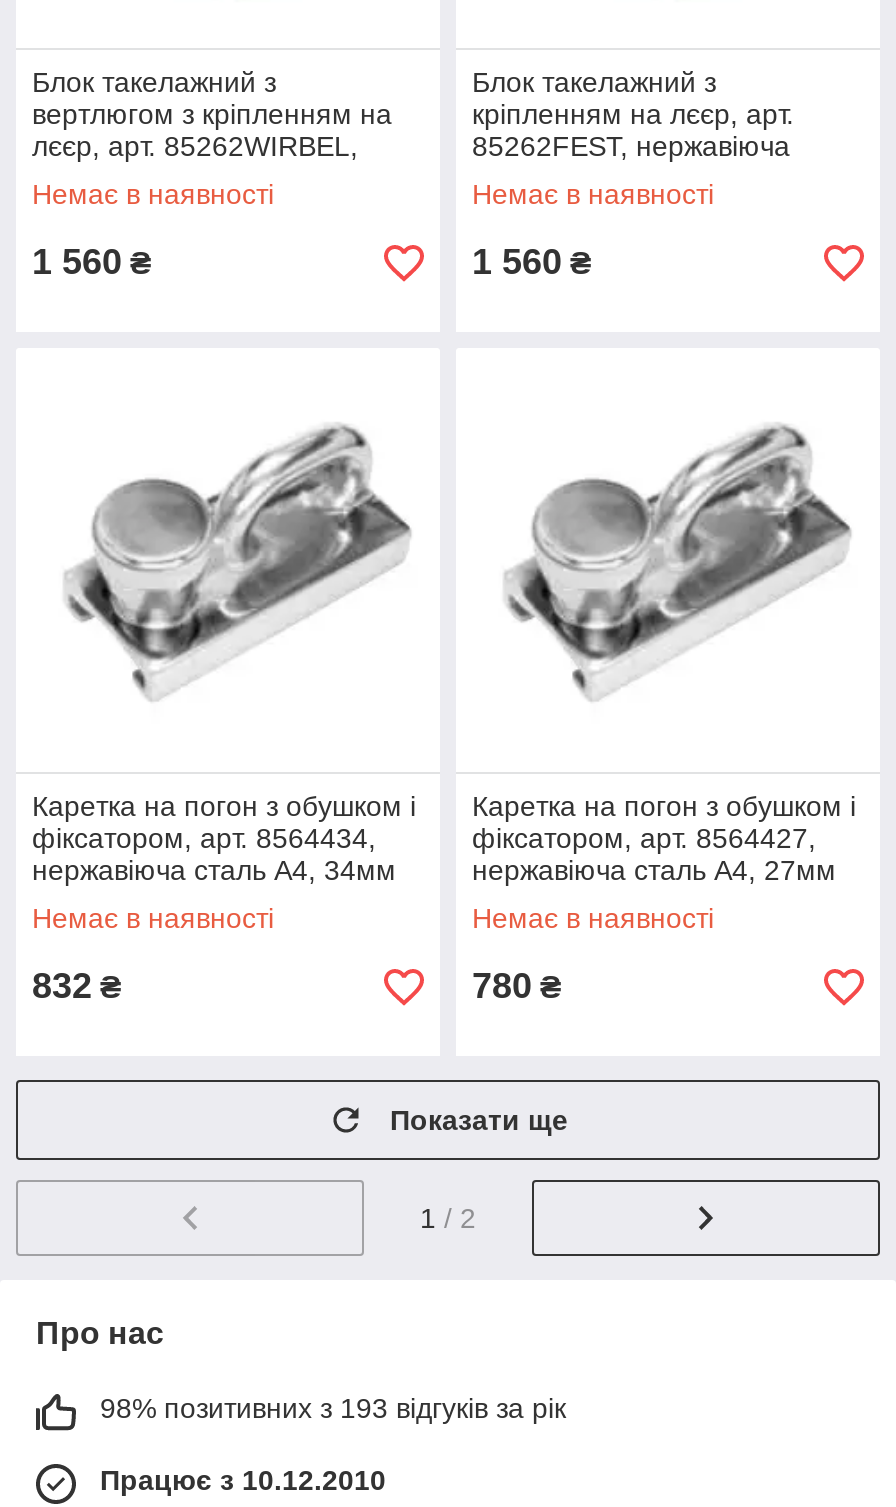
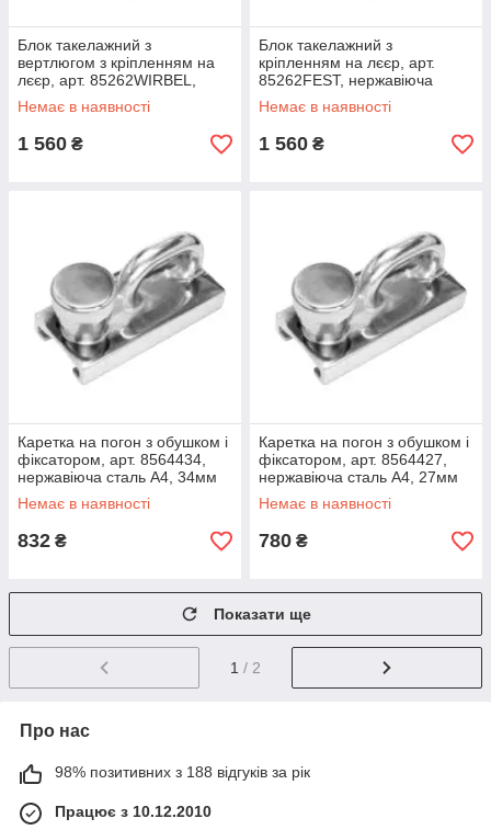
- 98% позитивних з 193 відгуків за рік
+ 98% позитивних з 188 відгуків за рік
